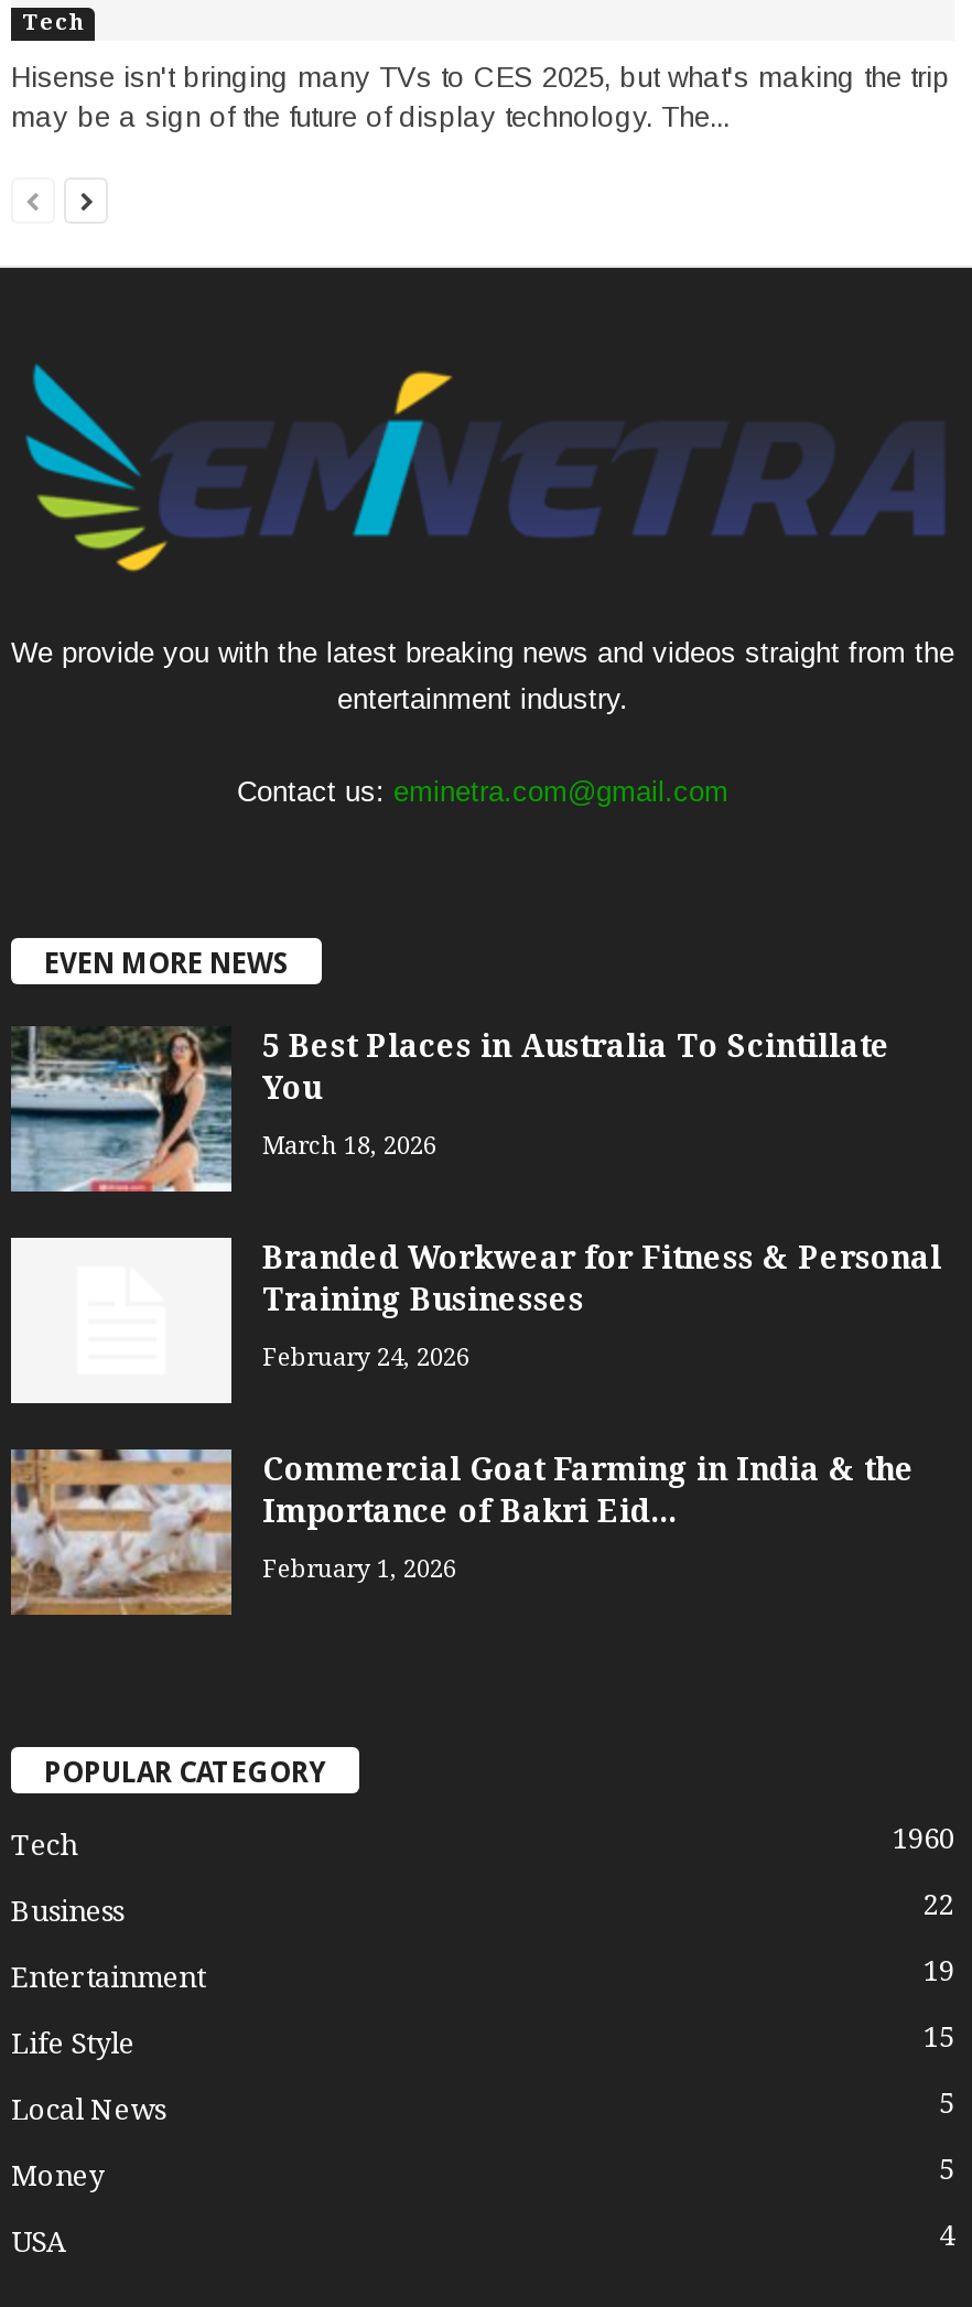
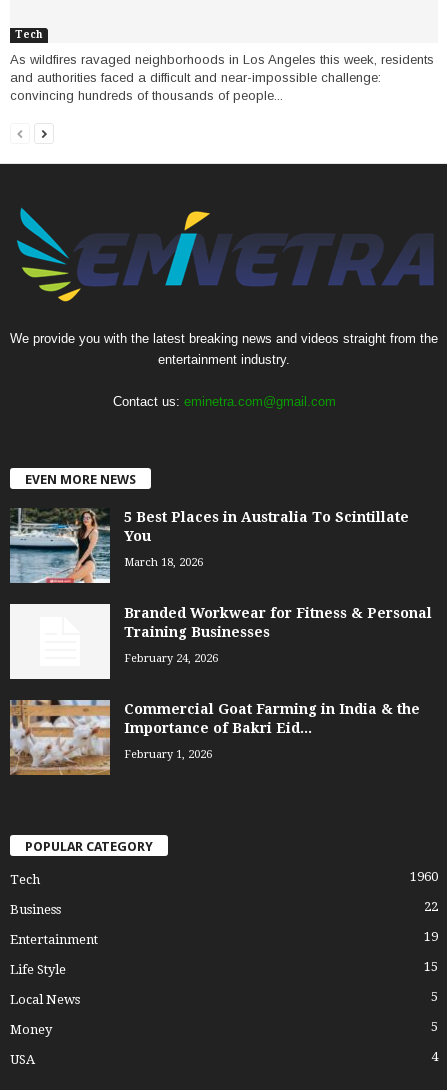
- Hisense isn't bringing many TVs to CES 2025, but what's making the trip
- may be a sign of the future of display technology. The...
+ As wildfires ravaged neighborhoods in Los Angeles this week, residents
+ and authorities faced a difficult and near-impossible challenge:
+ convincing hundreds of thousands of people...
